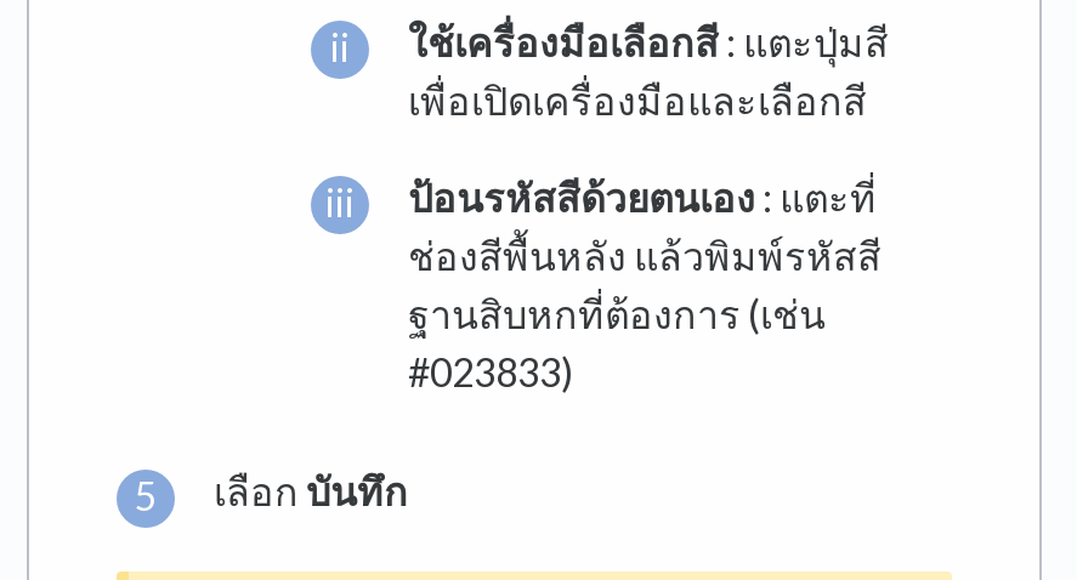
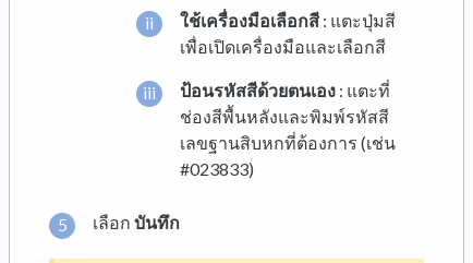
- ช่องสีพื้นหลัง แล้วพิมพ์รหัสสี
- ฐานสิบหกที่ต้องการ (เช่น
+ ช่องสีพื้นหลังและพิมพ์รหัสสี
+ เลขฐานสิบหกที่ต้องการ (เช่น
